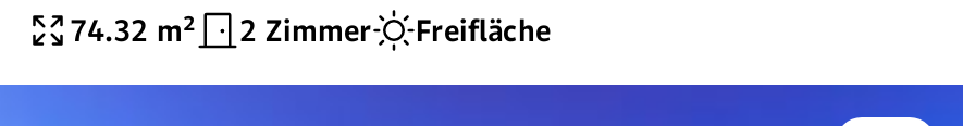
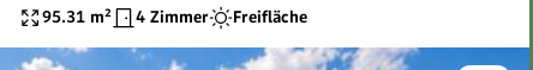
- 74.32 m²
- 2 Zimmer
+ 95.31 m²
+ 4 Zimmer
